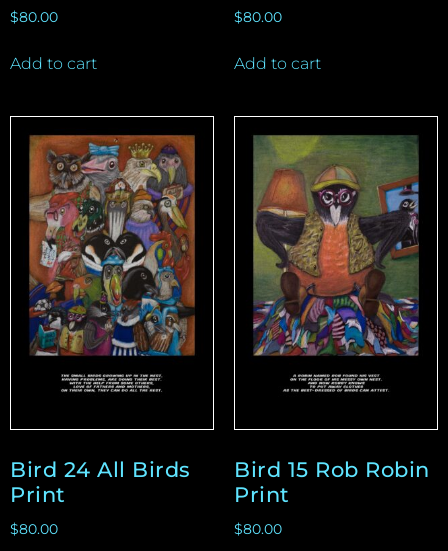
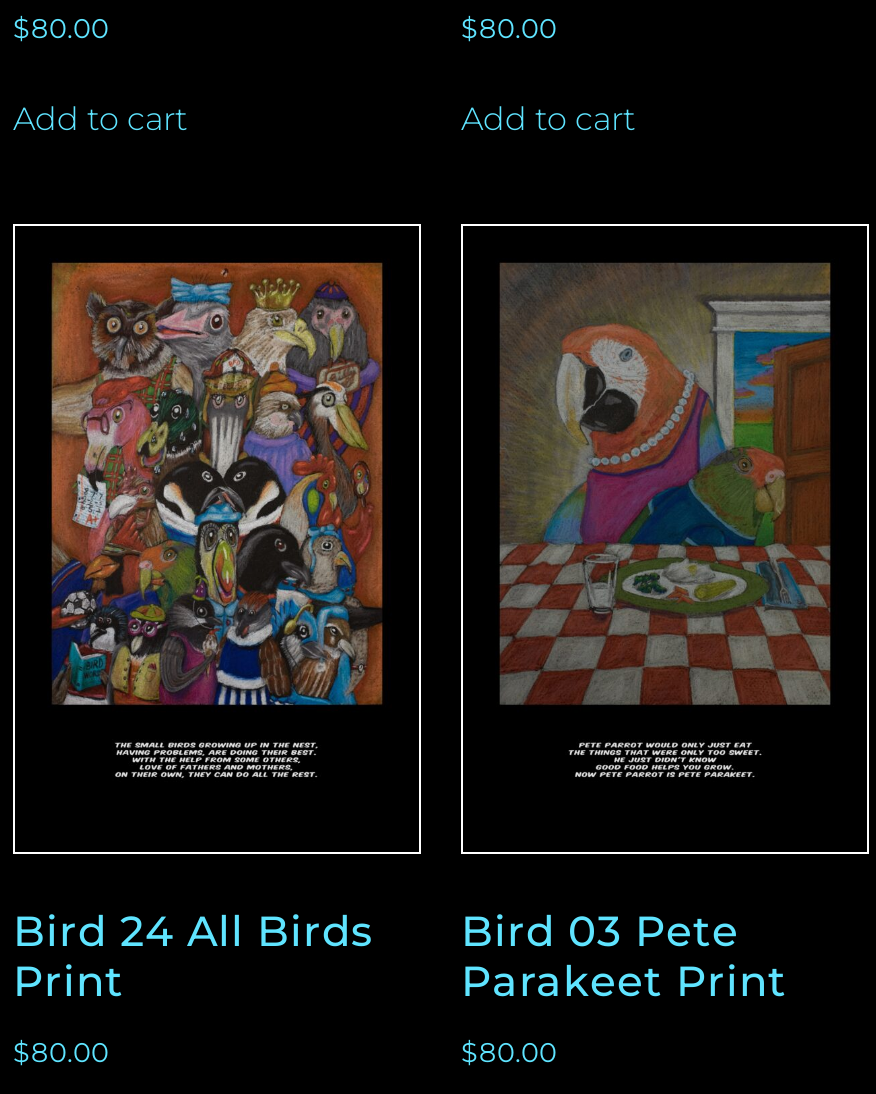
- [image]
+ [image]

- Bird 15 Rob Robin
- Print
+ Bird 03 Pete
+ Parakeet Print
